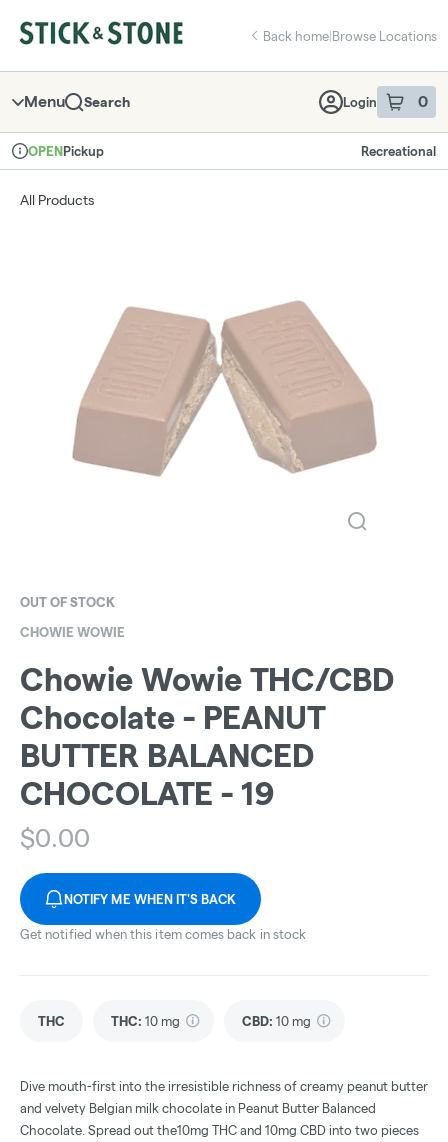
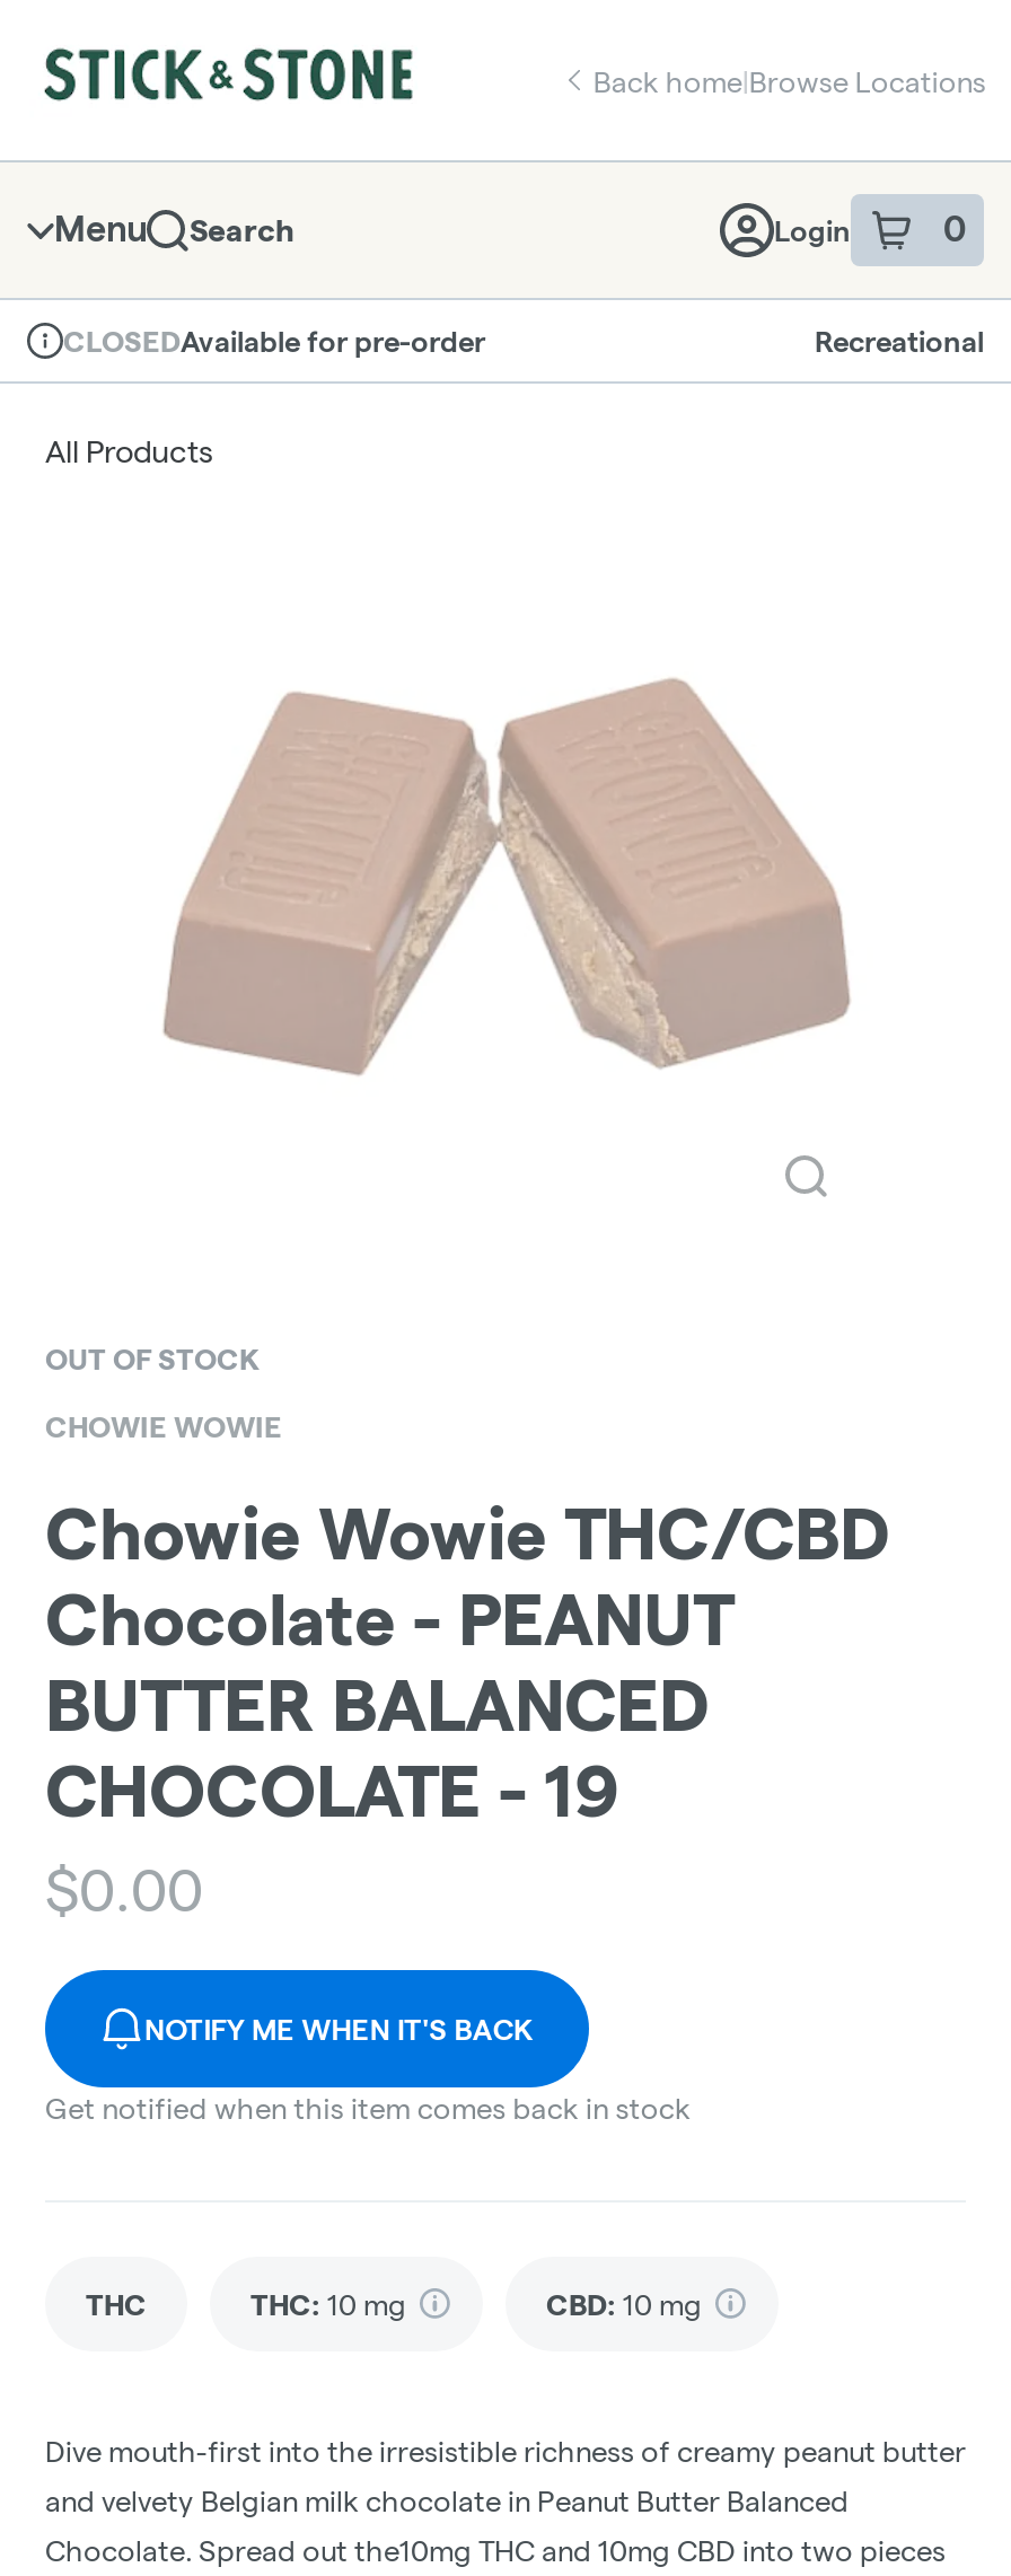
- OPENPickup
+ CLOSEDAvailable for pre-order
